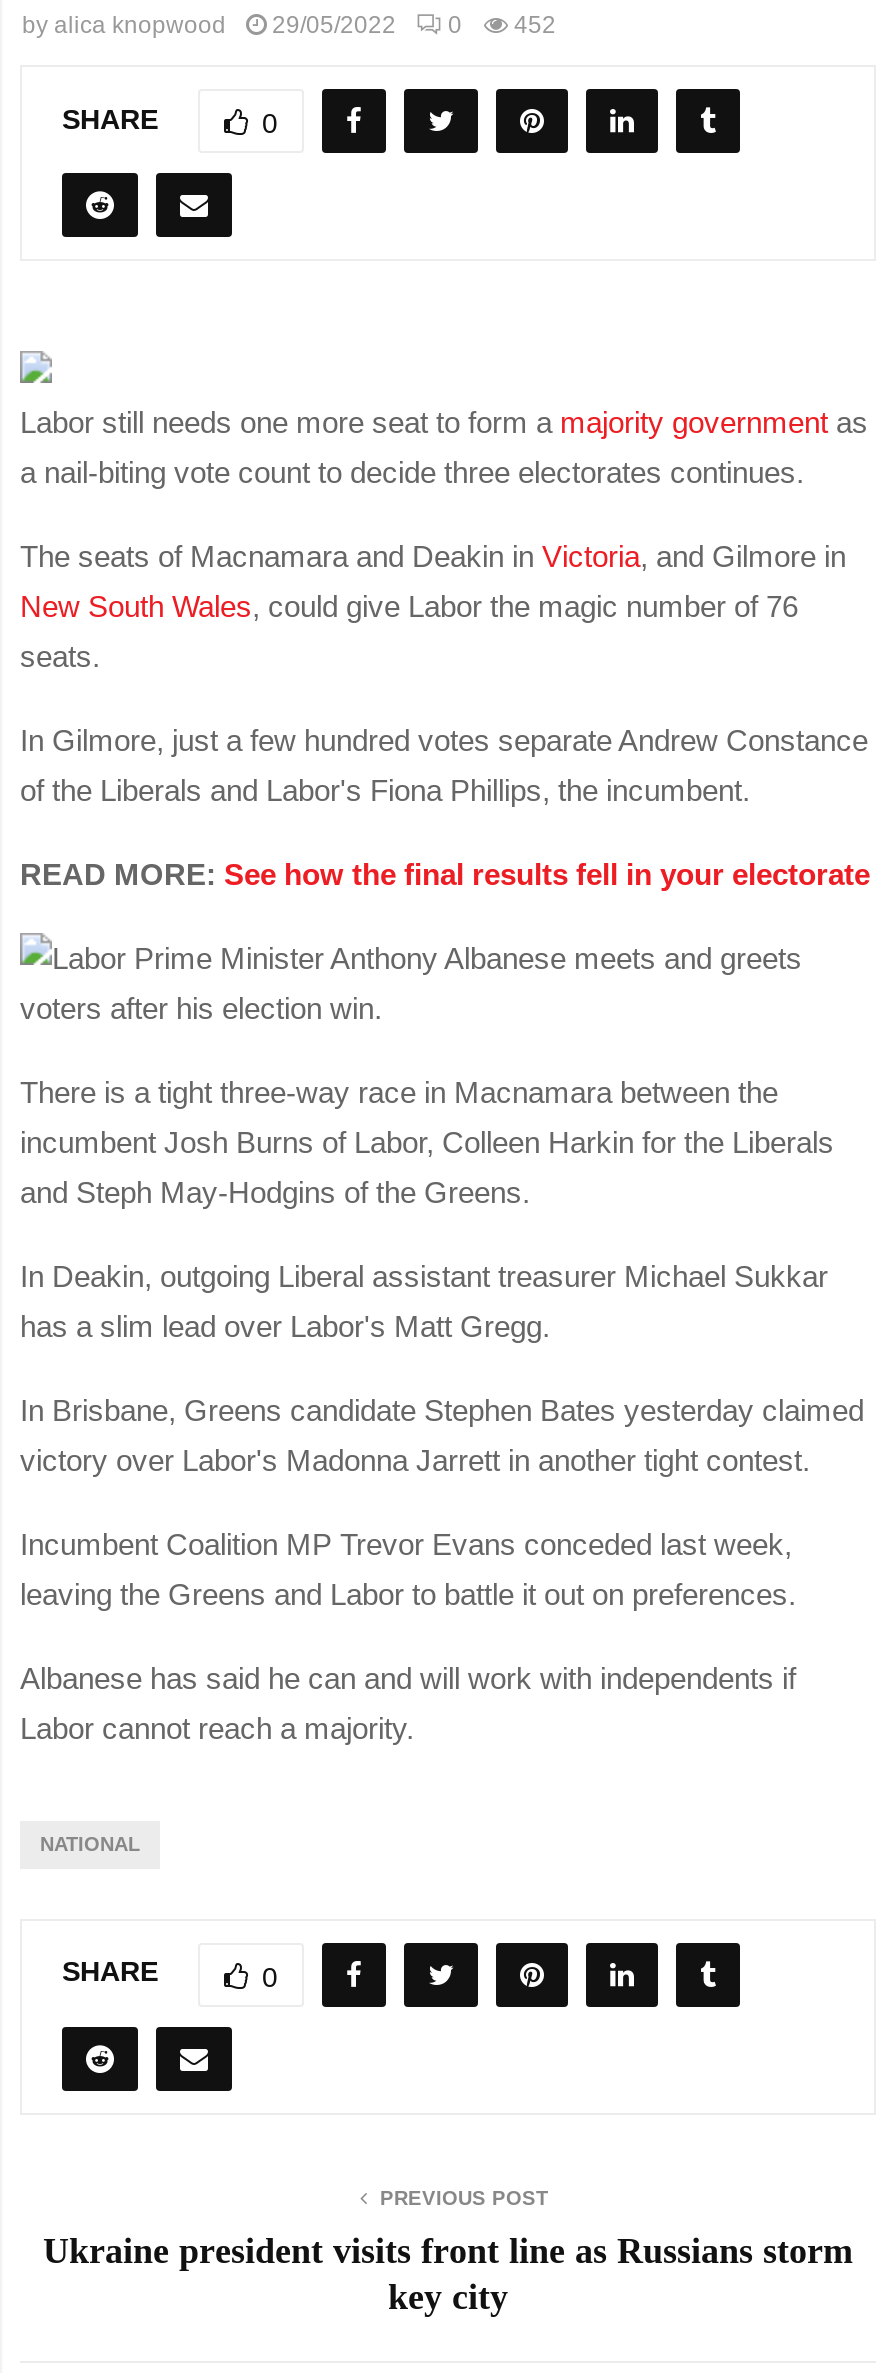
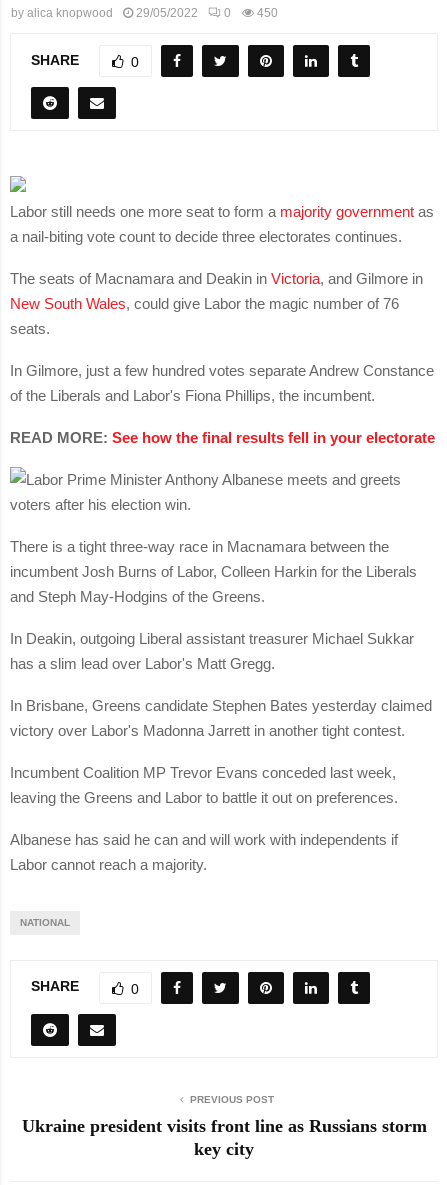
- by alica knopwood 29/05/2022 0 452
+ by alica knopwood 29/05/2022 0 450
